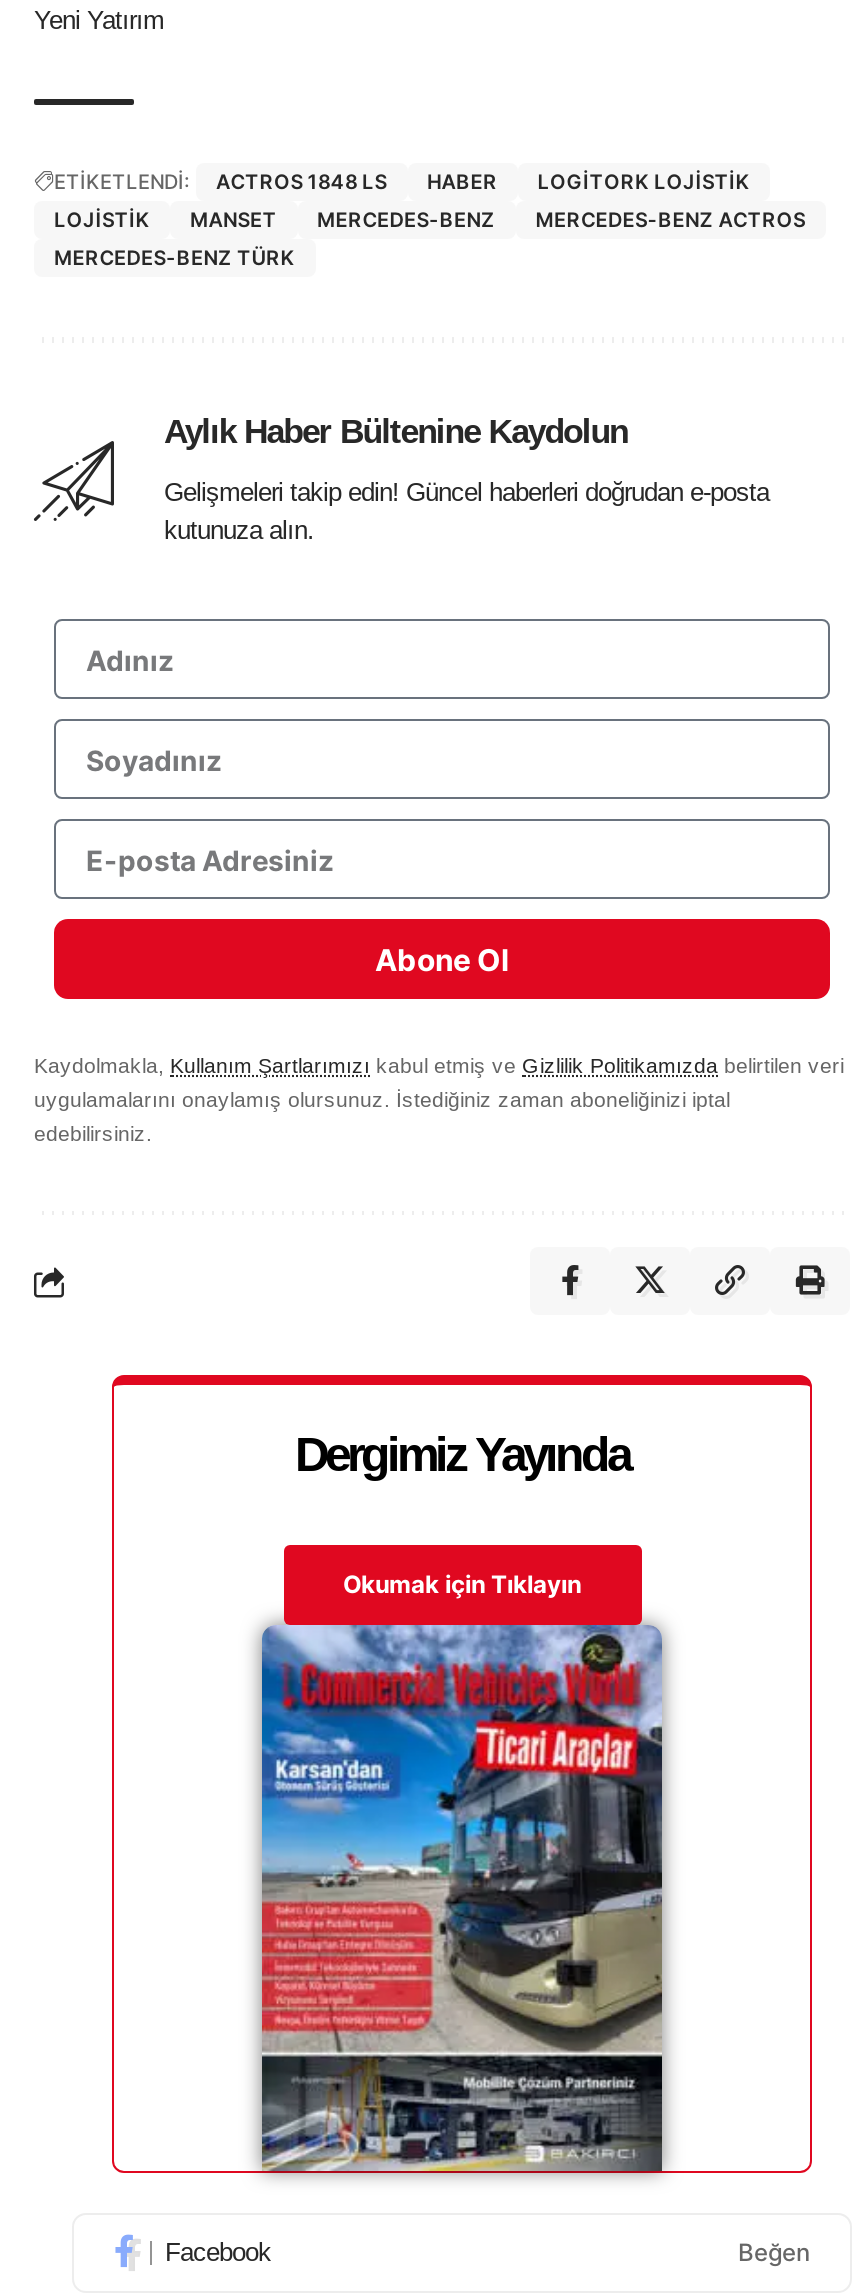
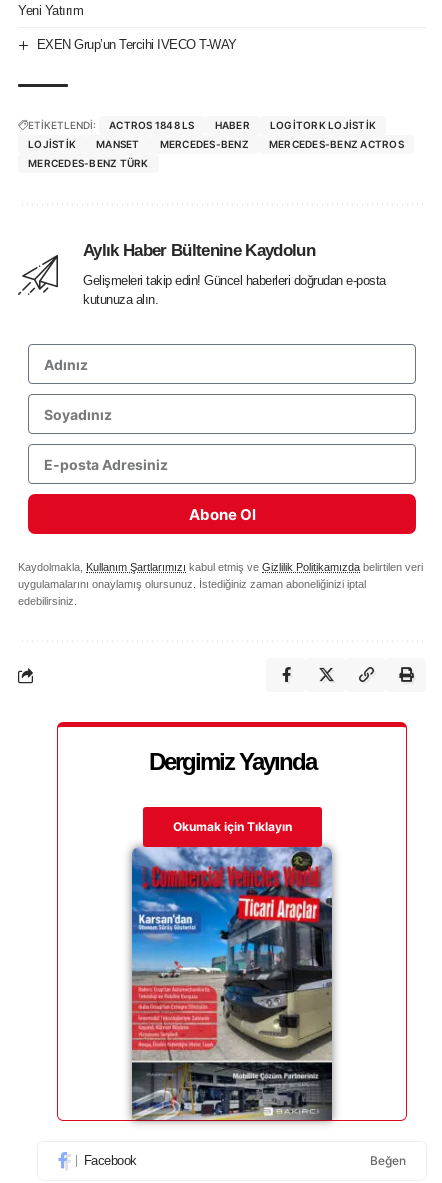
+ EXEN Grup’un Tercihi IVECO T-WAY
